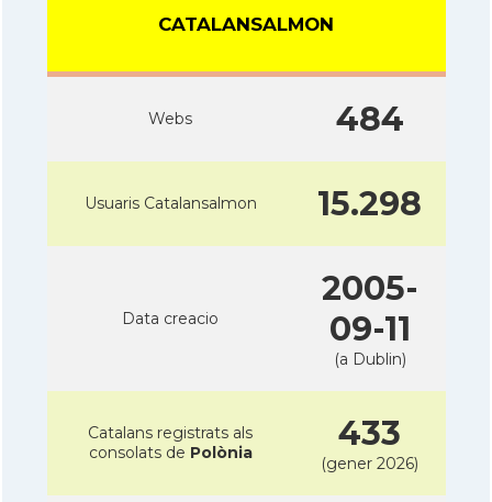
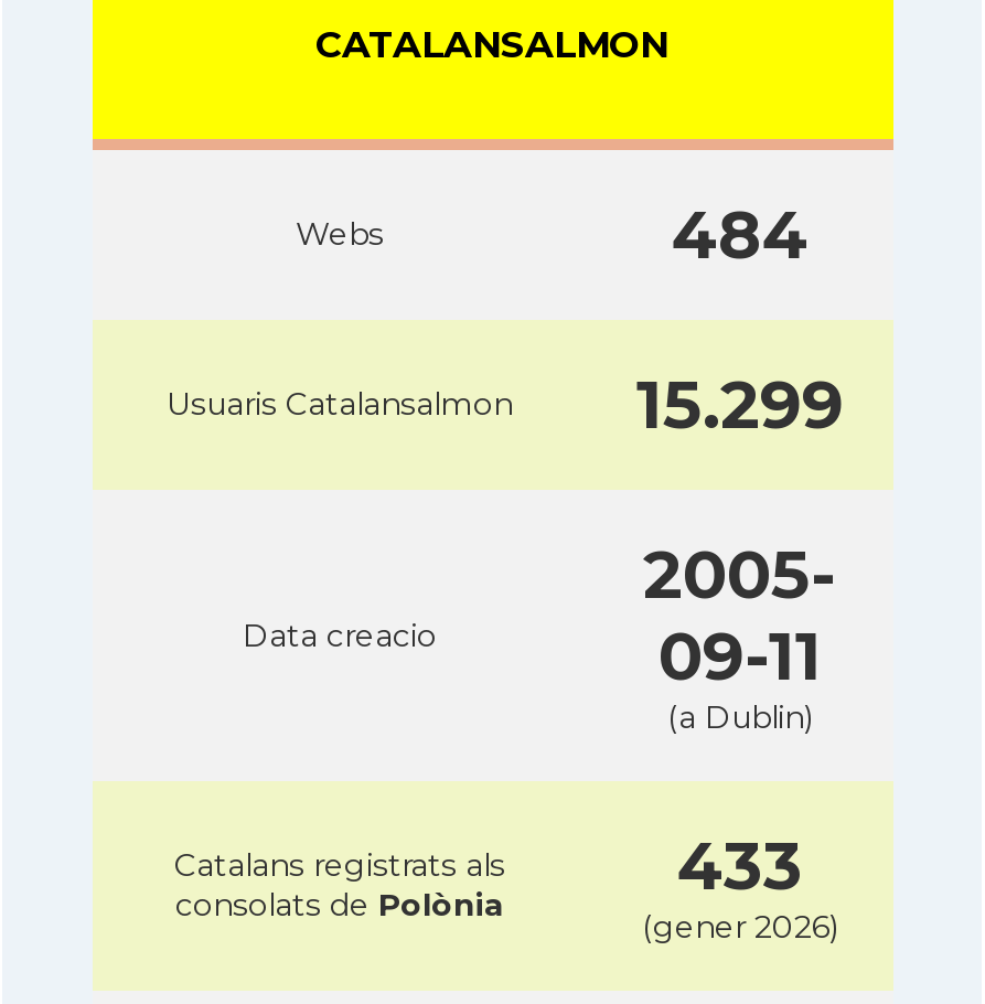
- 15.298
+ 15.299
